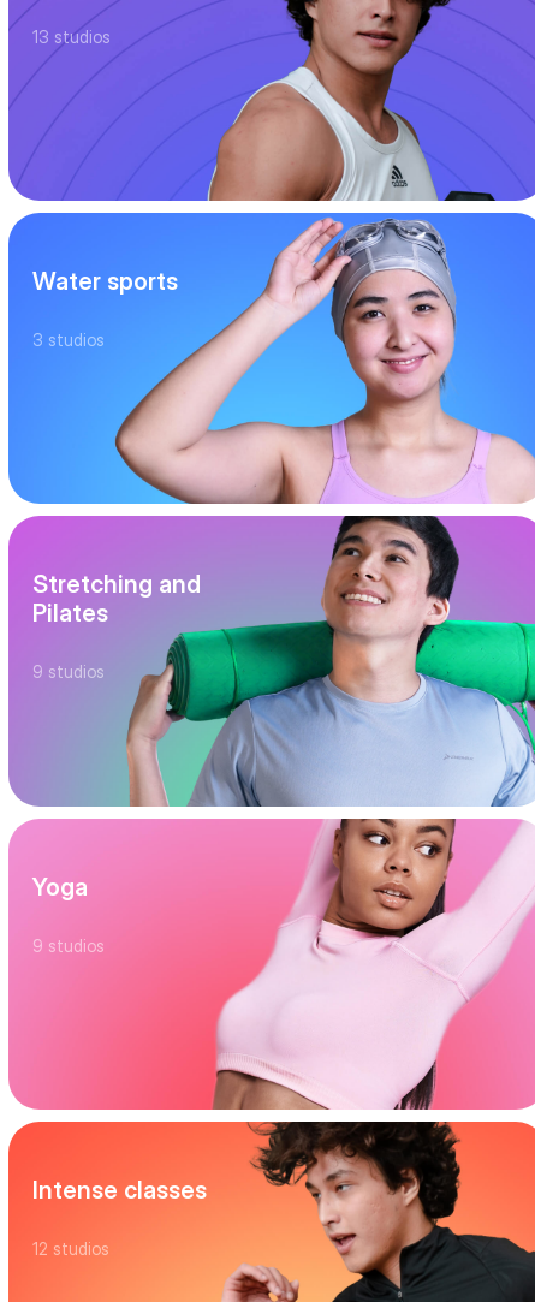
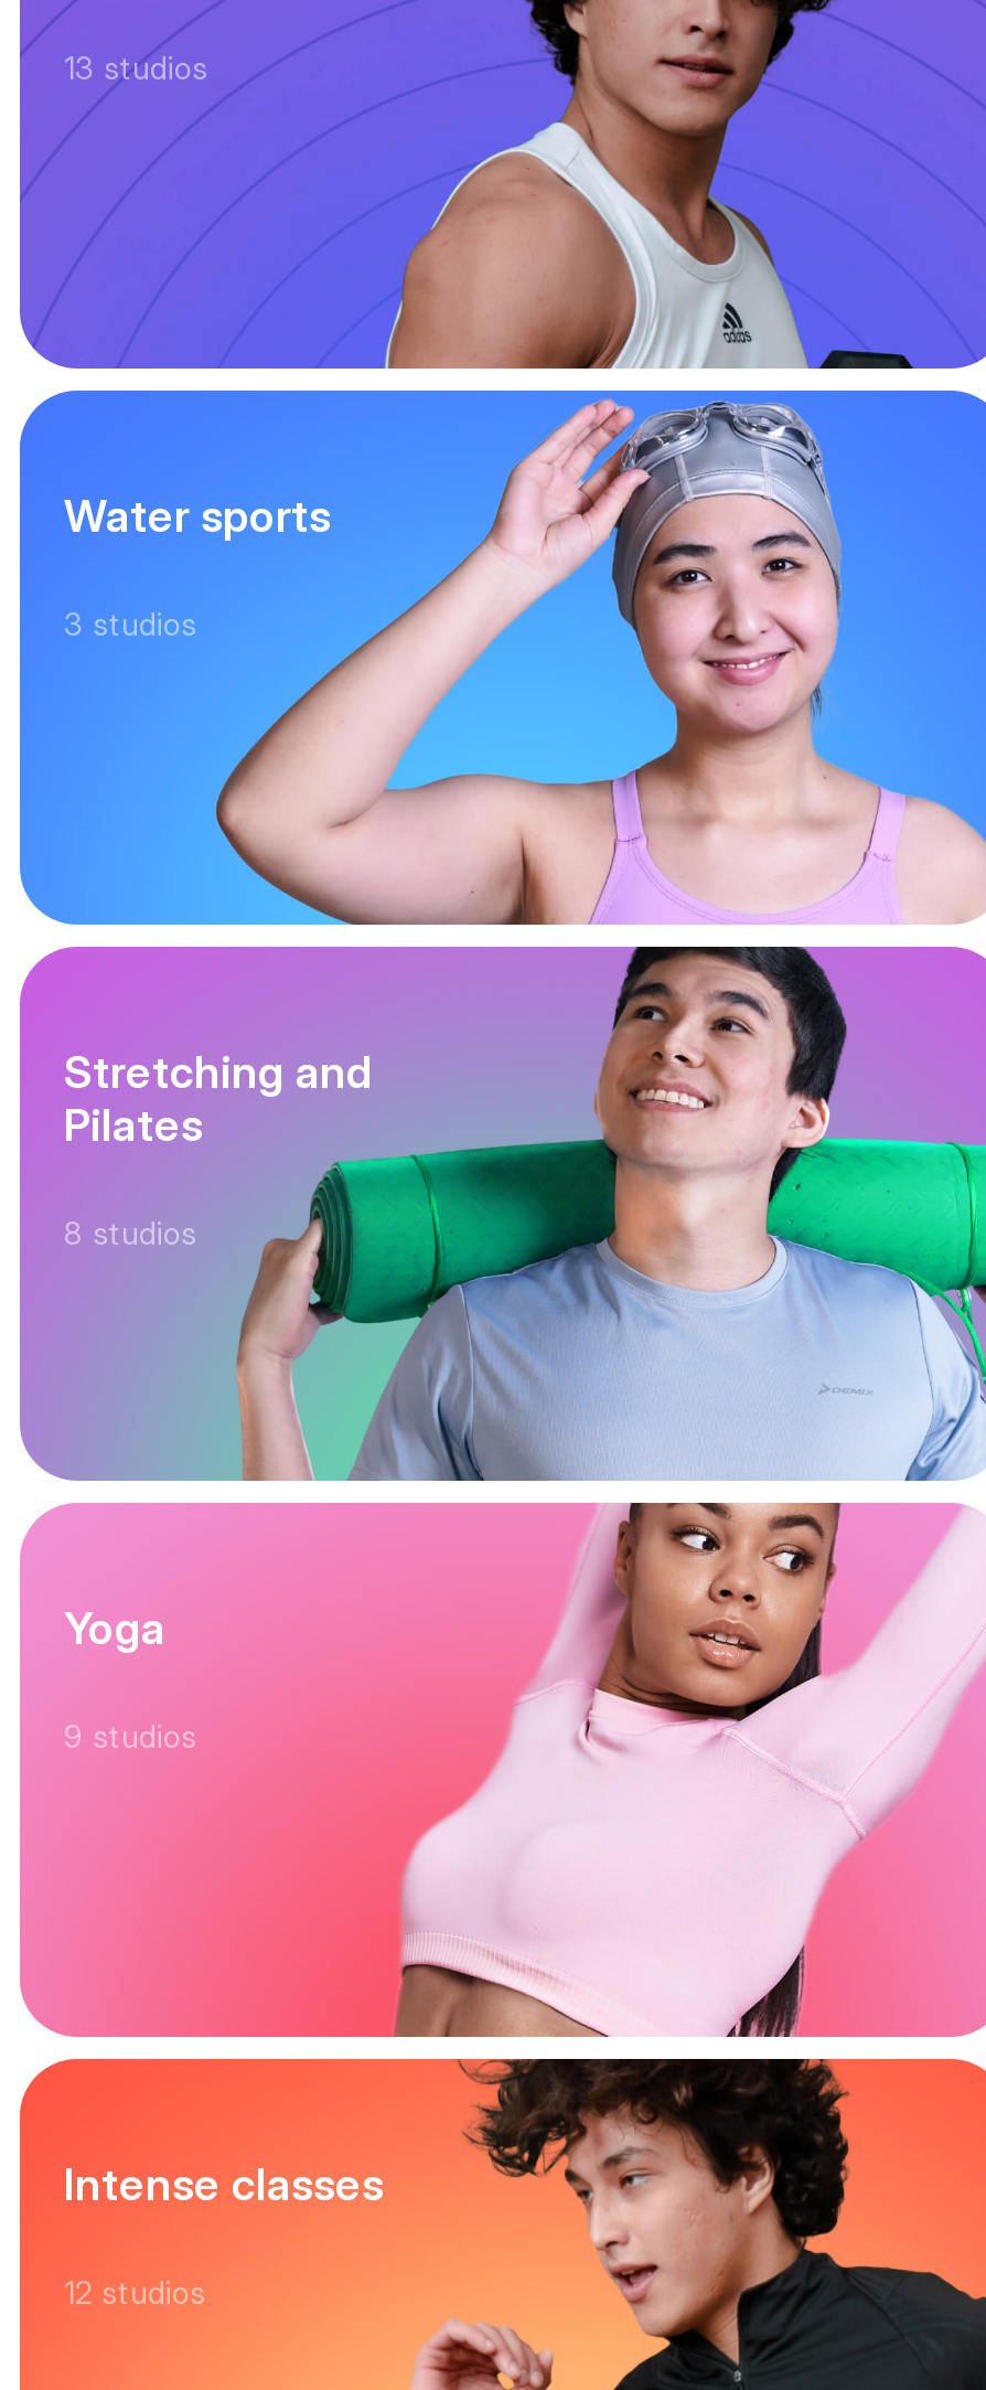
- 9 studios
+ 8 studios
